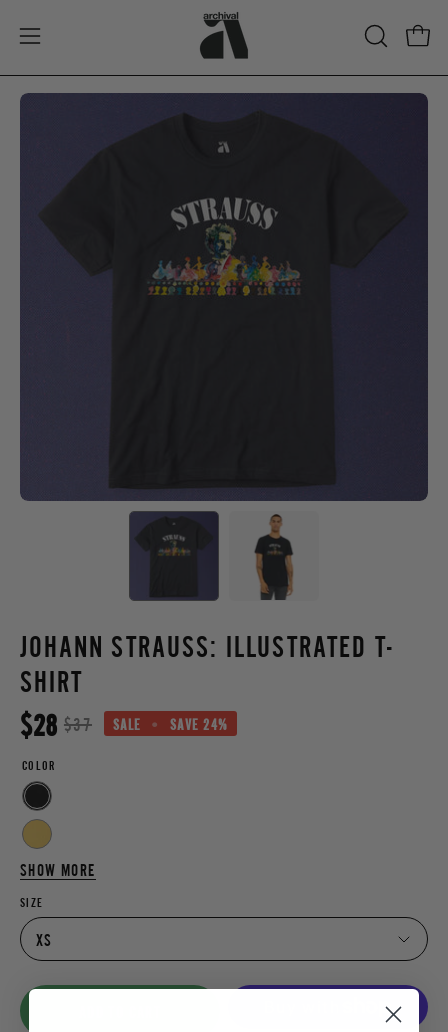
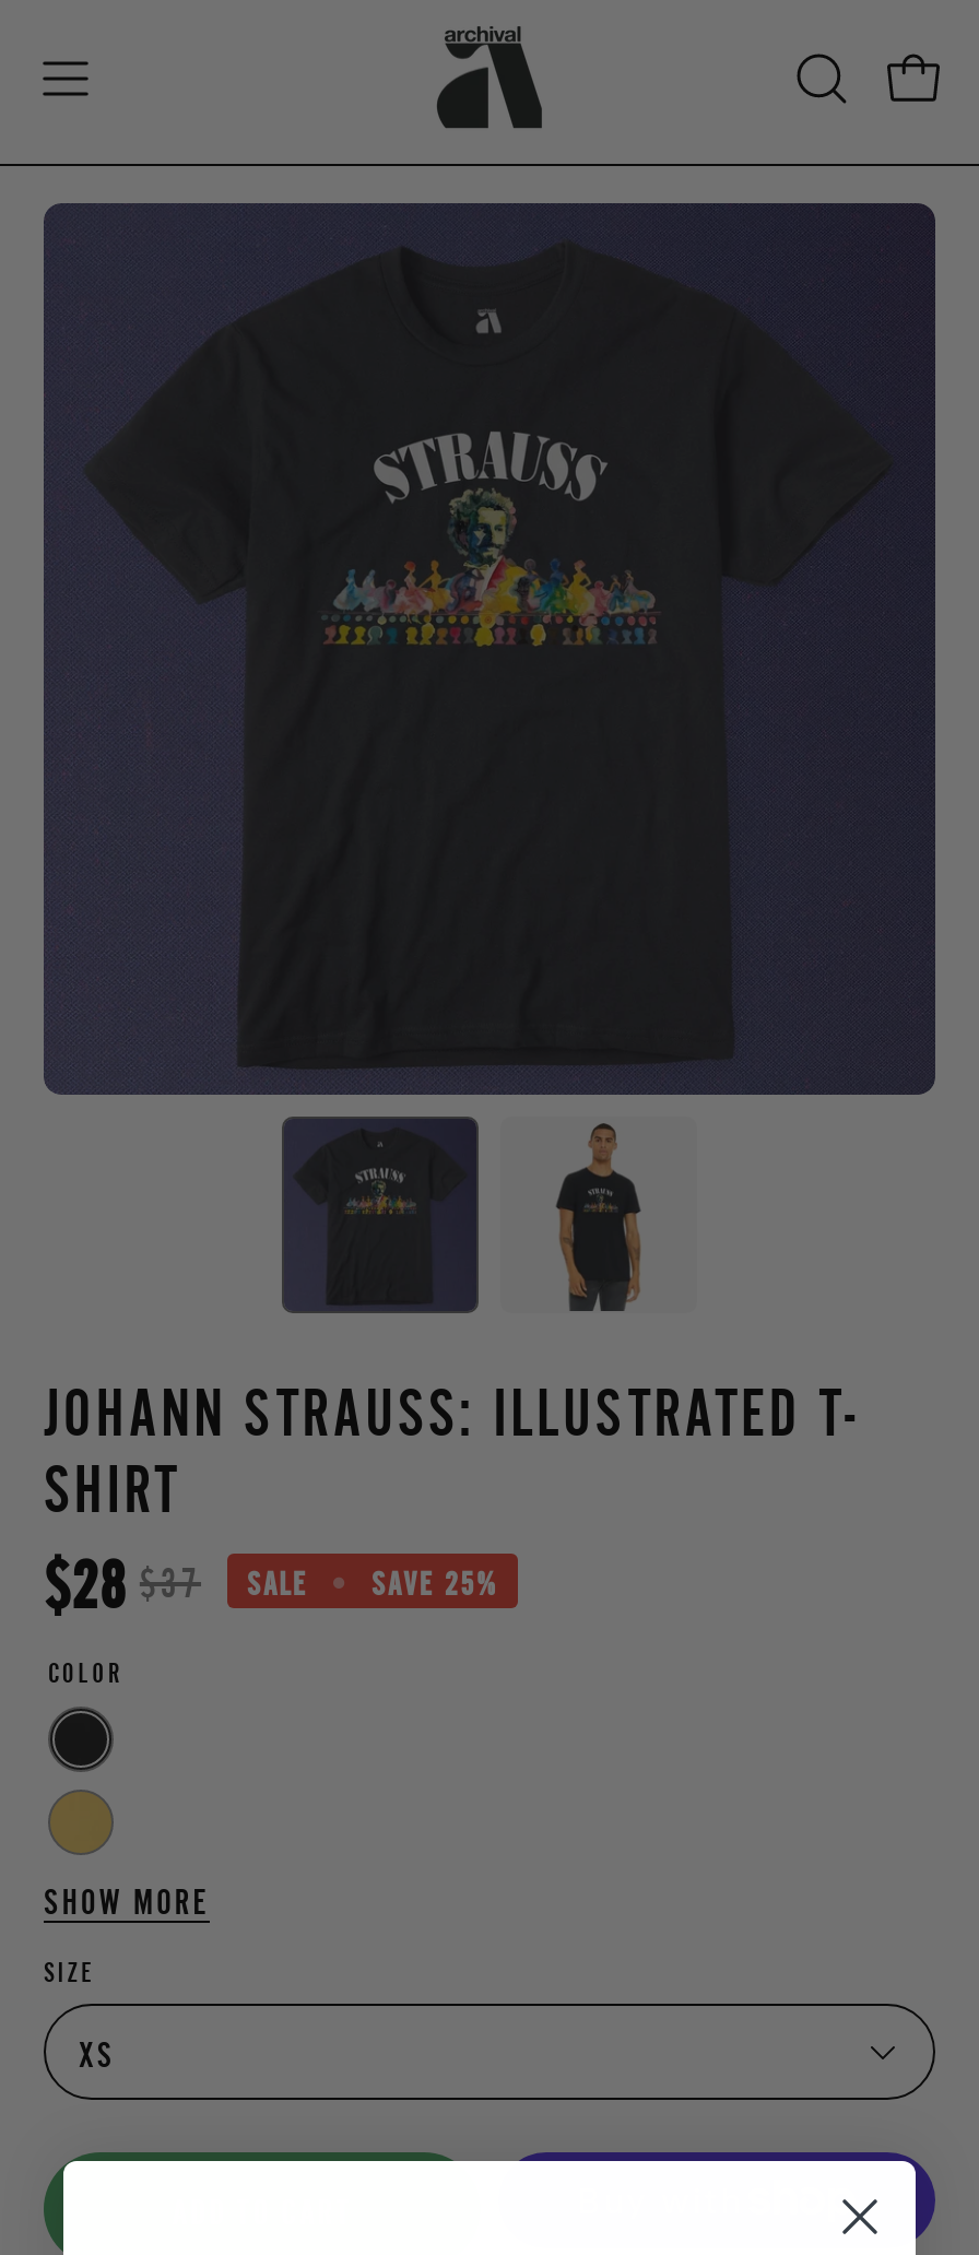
- SALE • SAVE 24%
+ SALE • SAVE 25%
